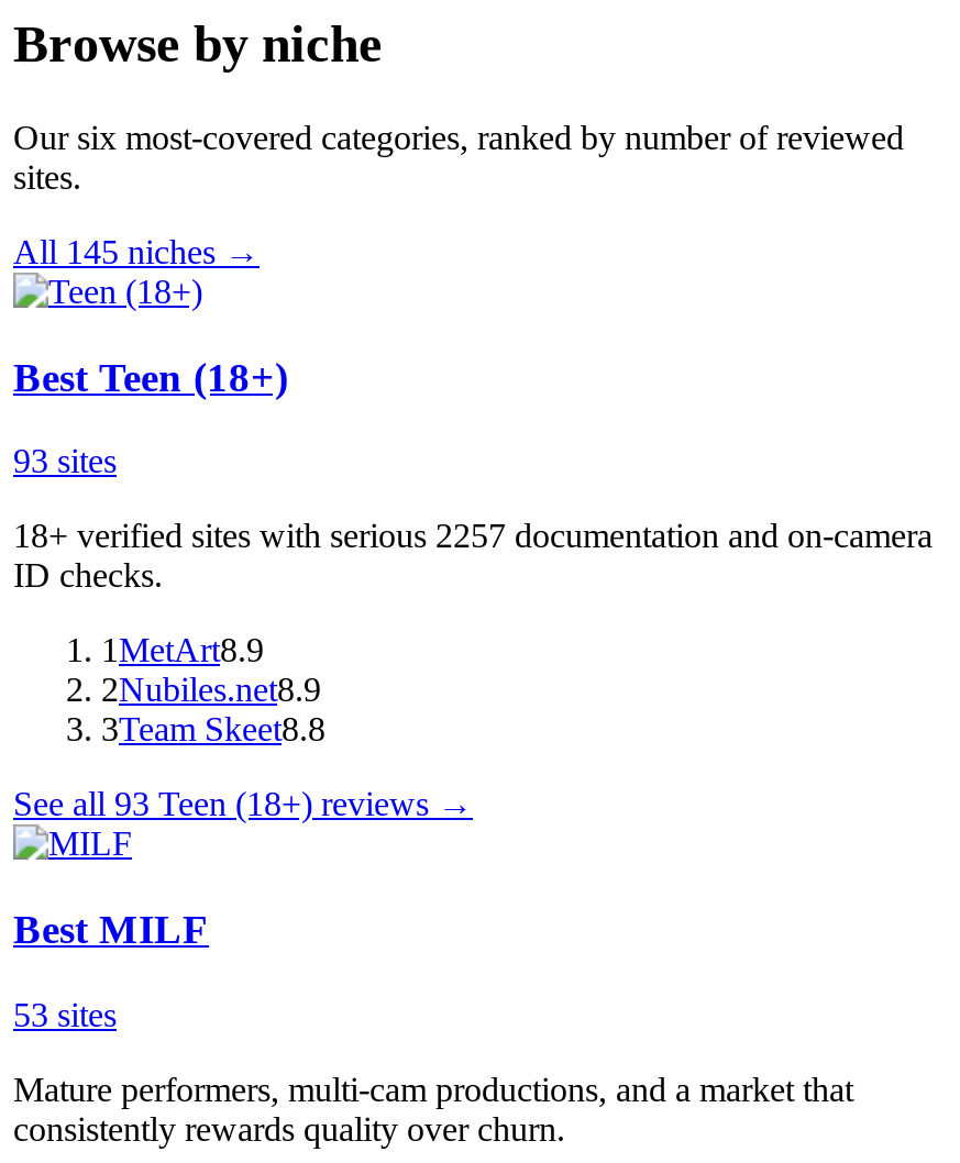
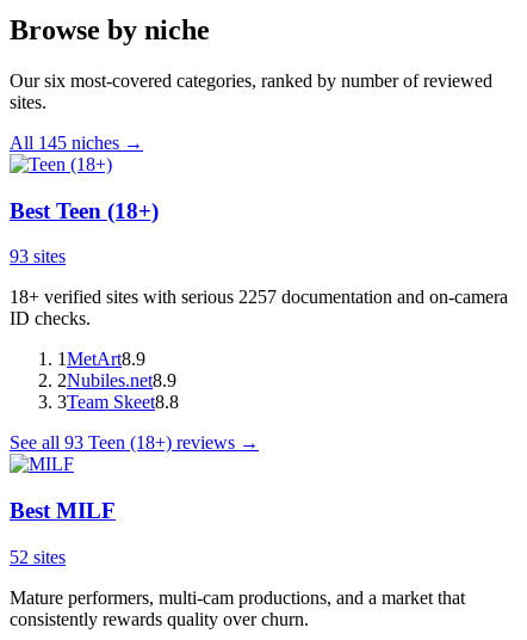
- 53 sites
+ 52 sites
